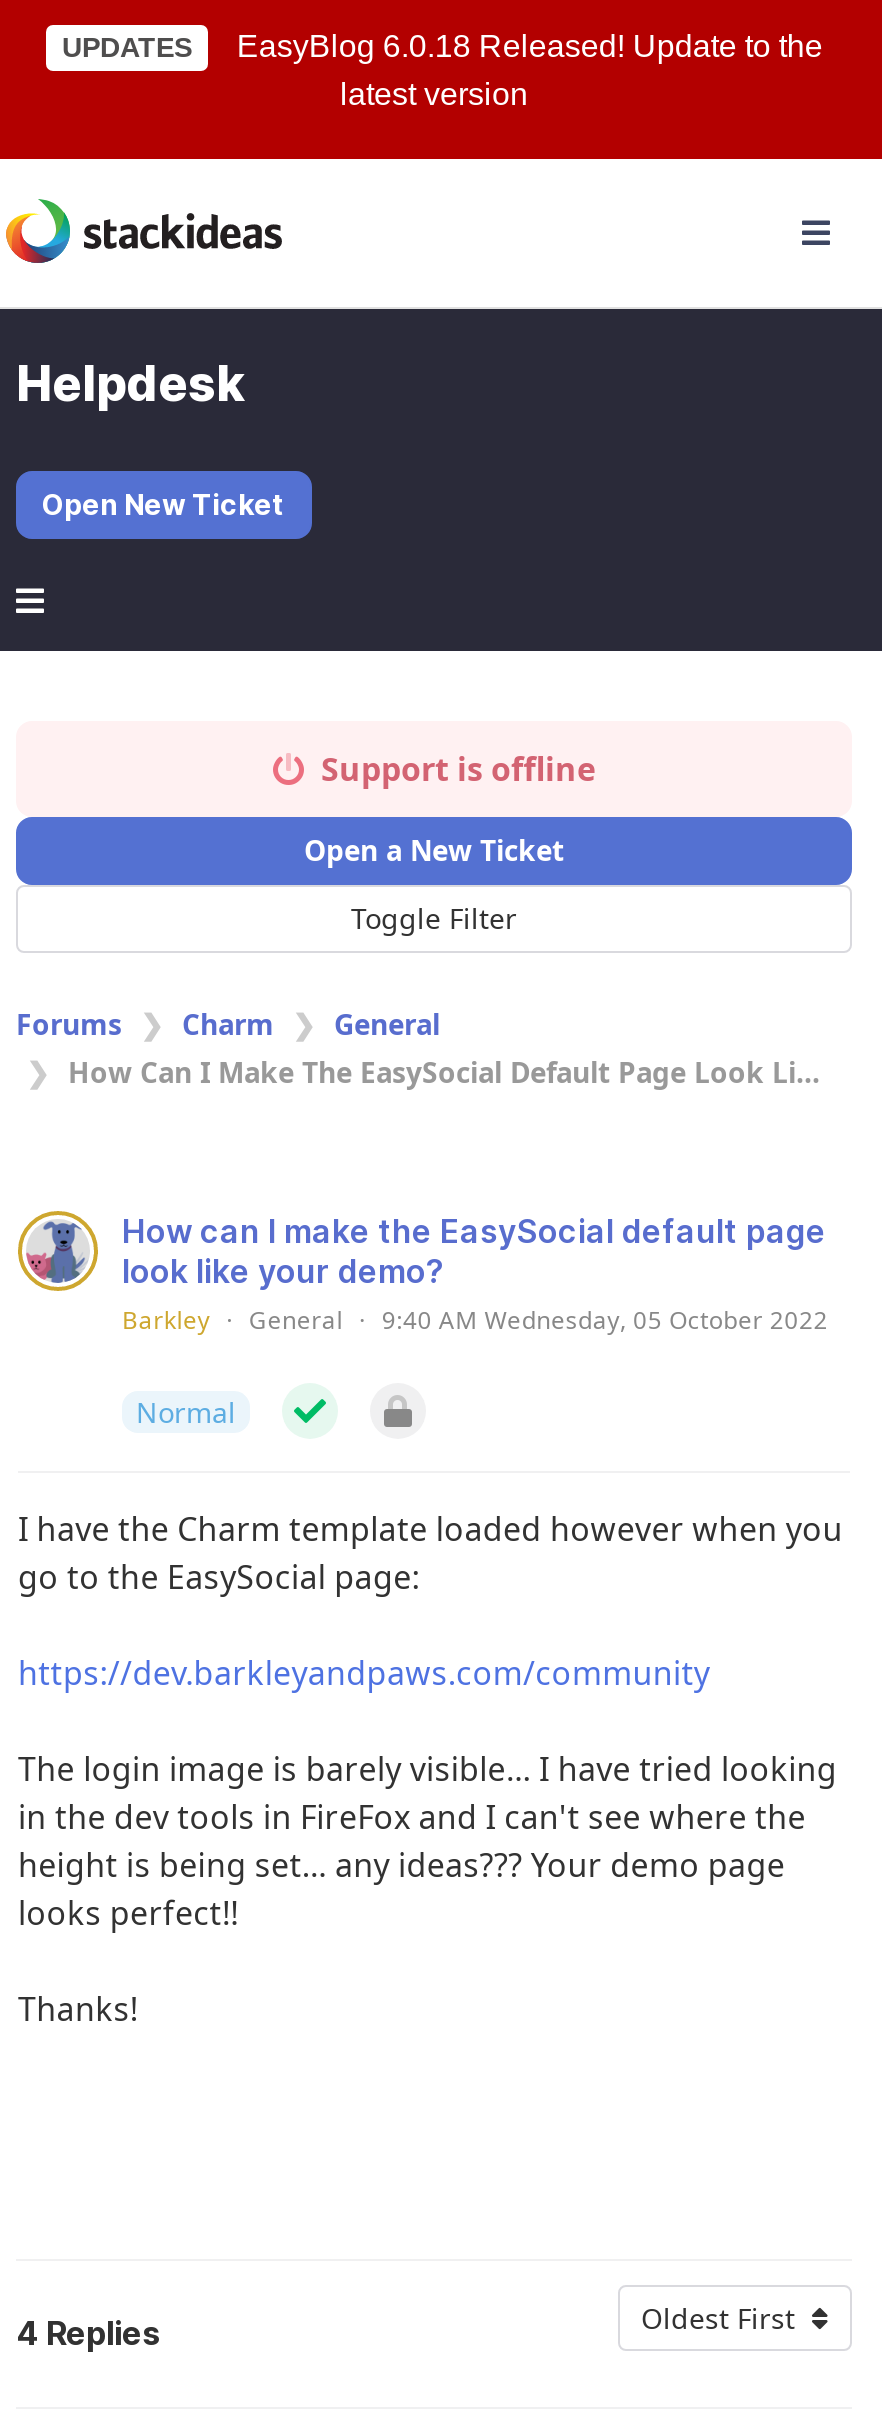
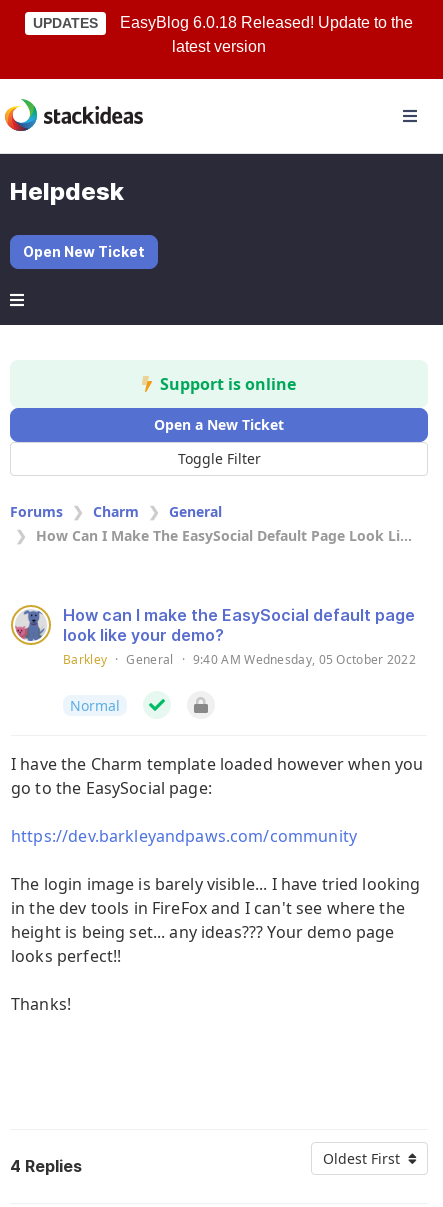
- Support is offline
+ Support is online
